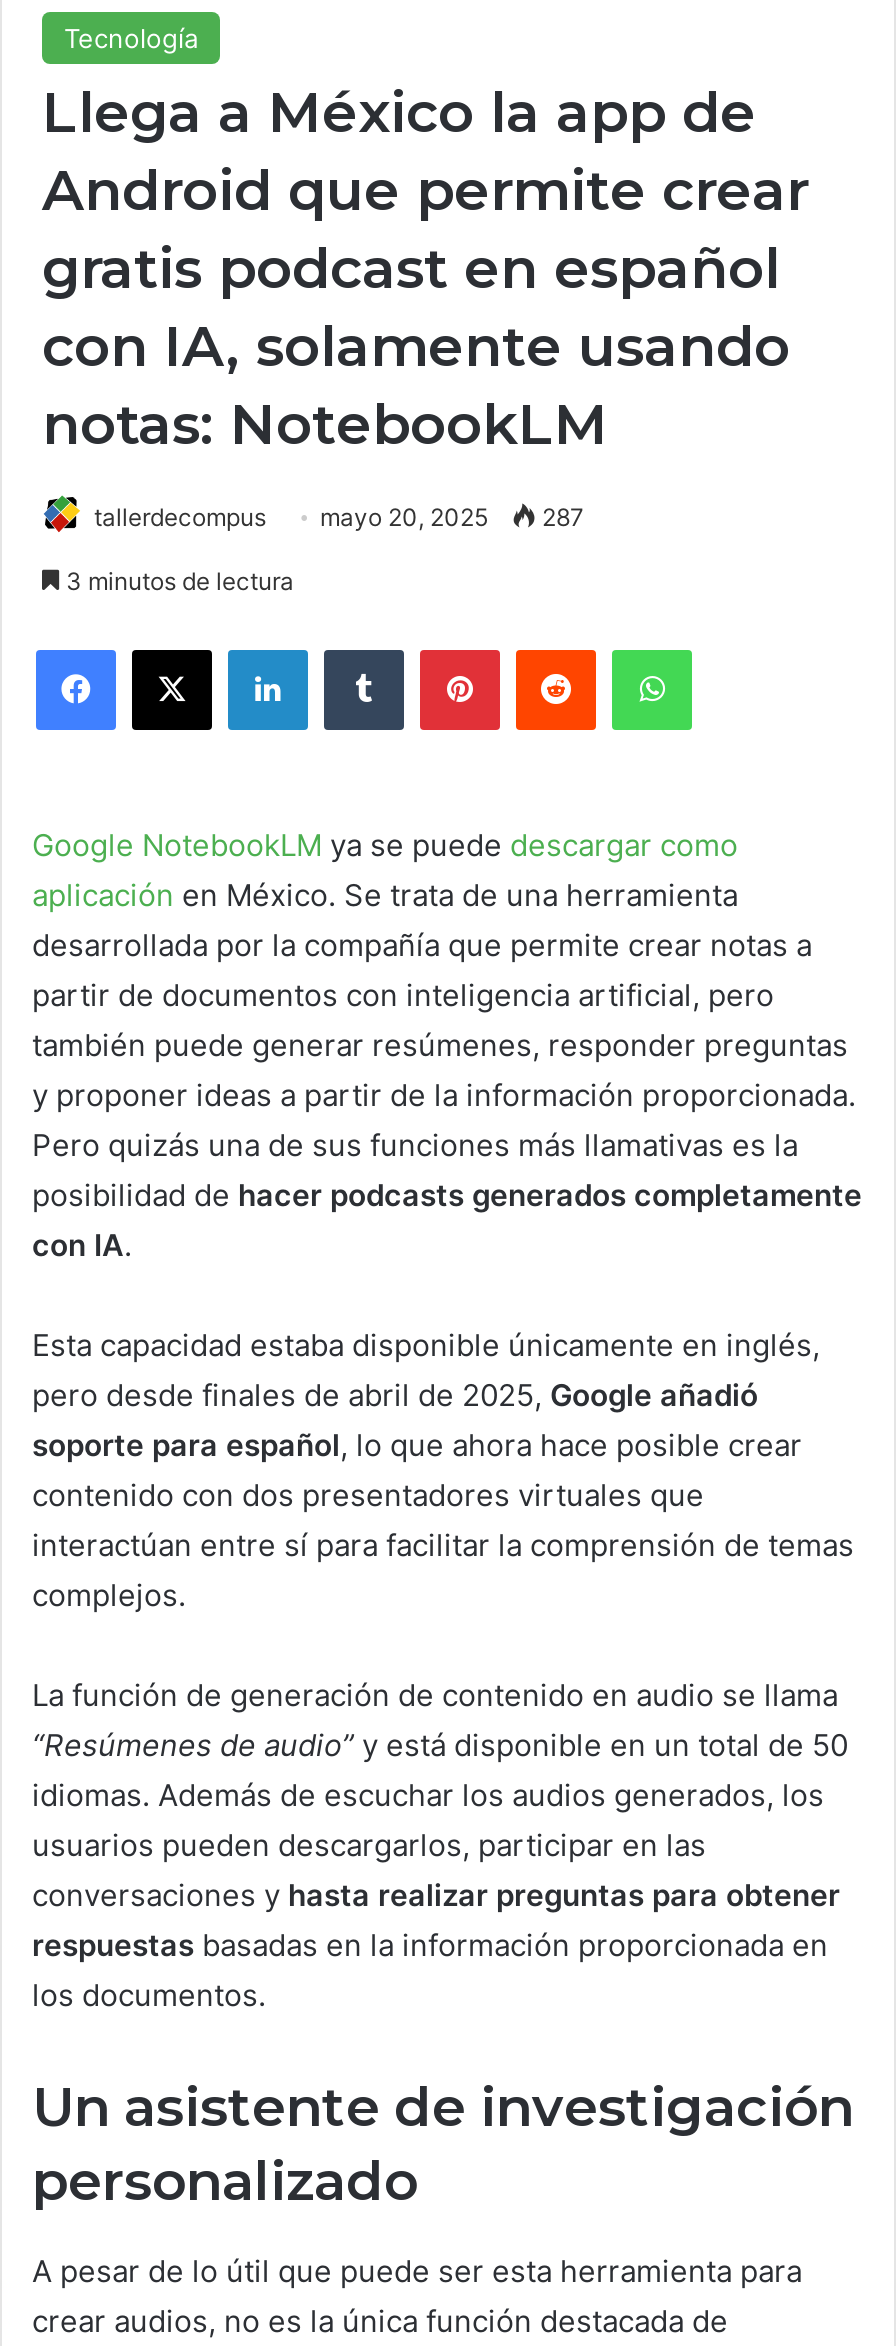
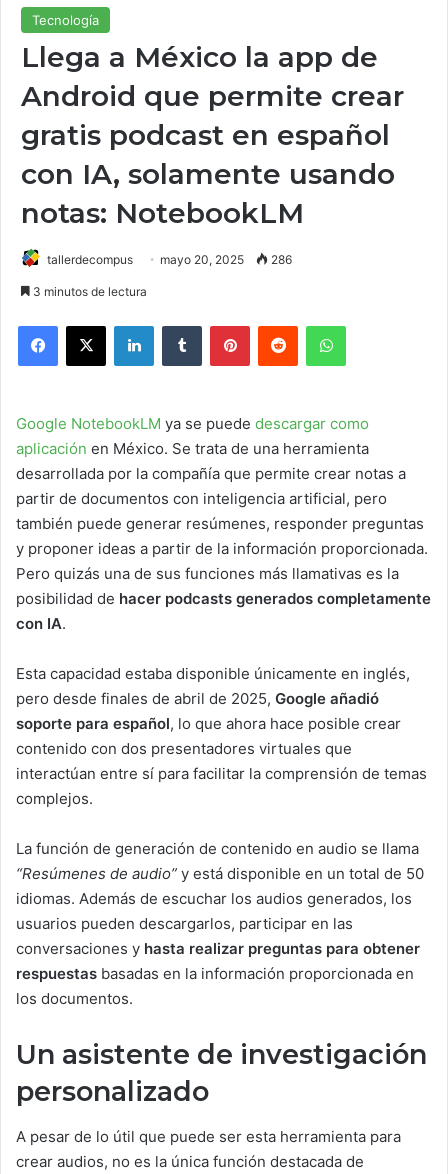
- tallerdecompus mayo 20, 2025 287
+ tallerdecompus mayo 20, 2025 286
